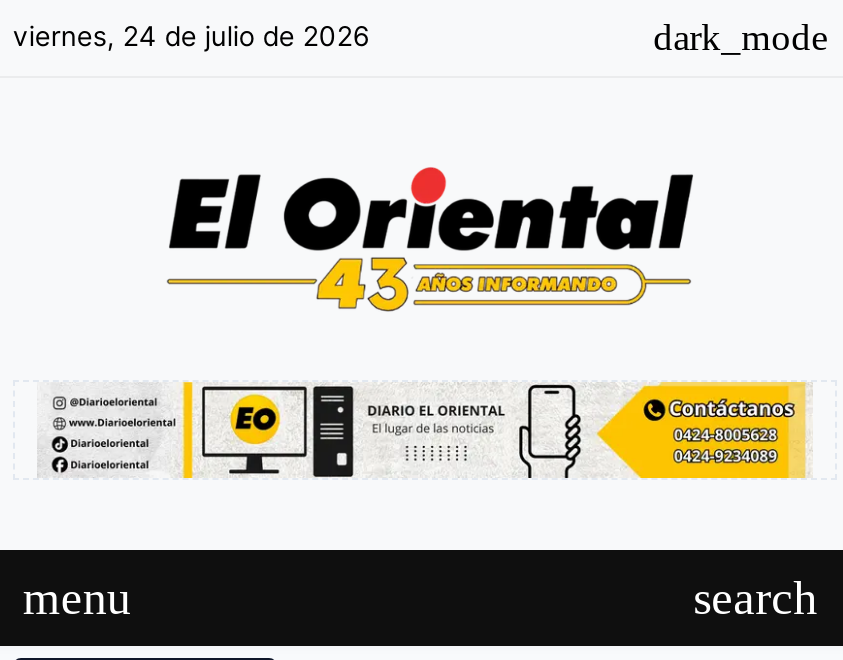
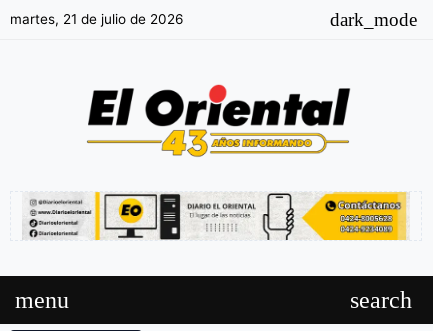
- viernes, 24 de julio de 2026
+ martes, 21 de julio de 2026
